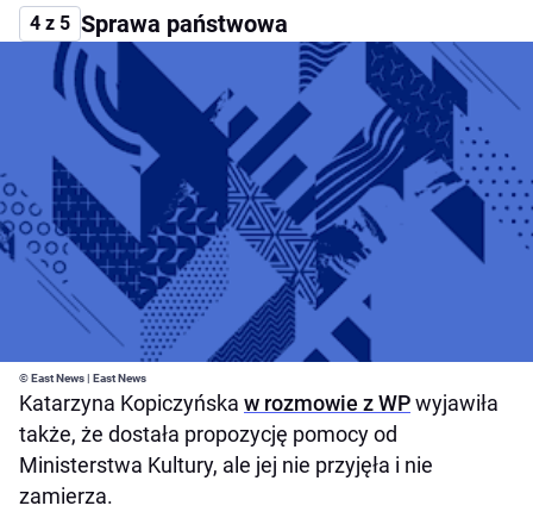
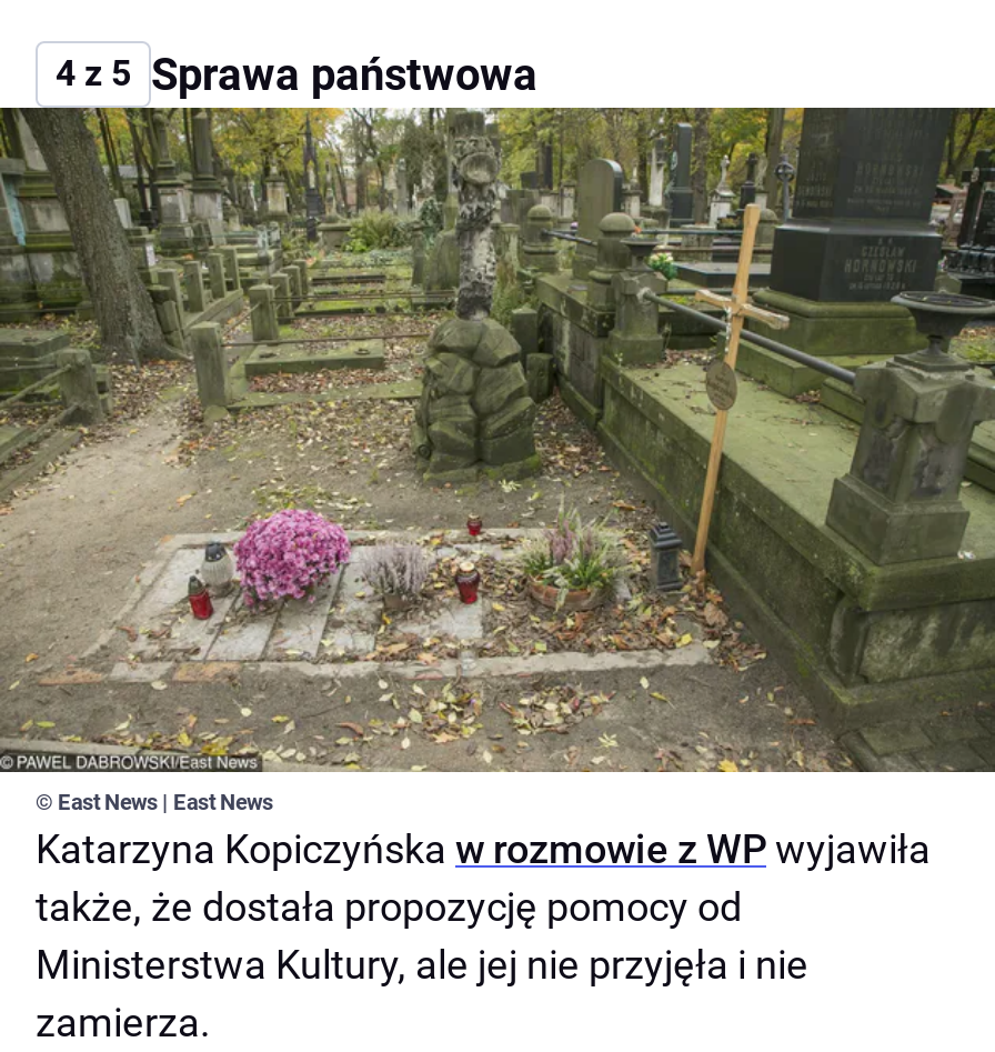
- [image]
+ [image]
